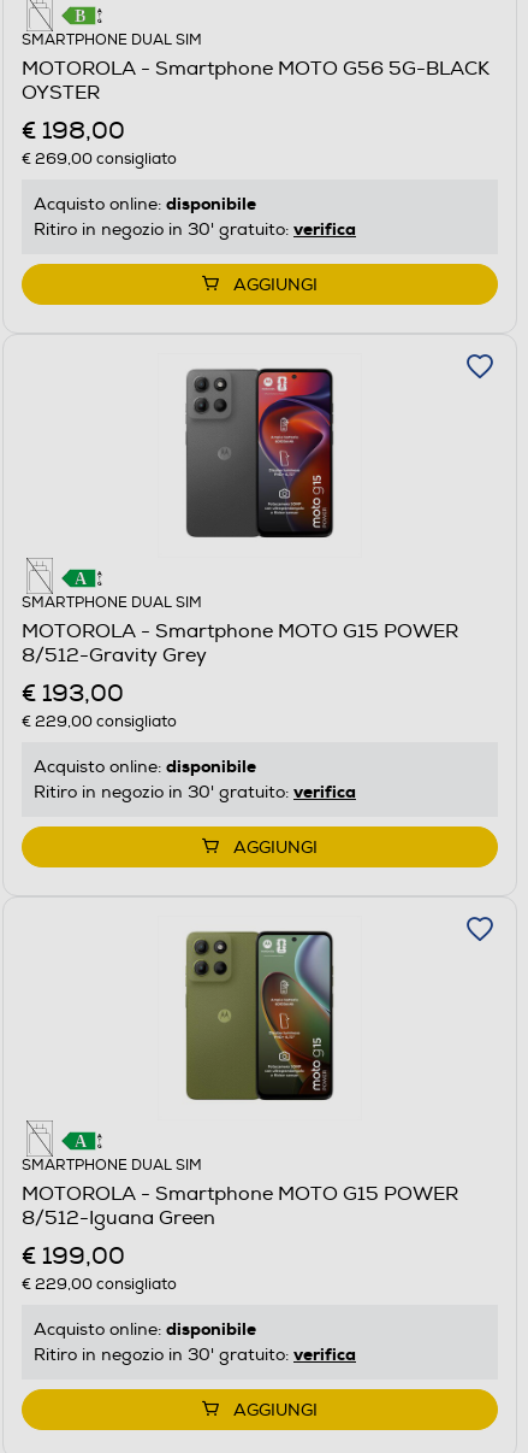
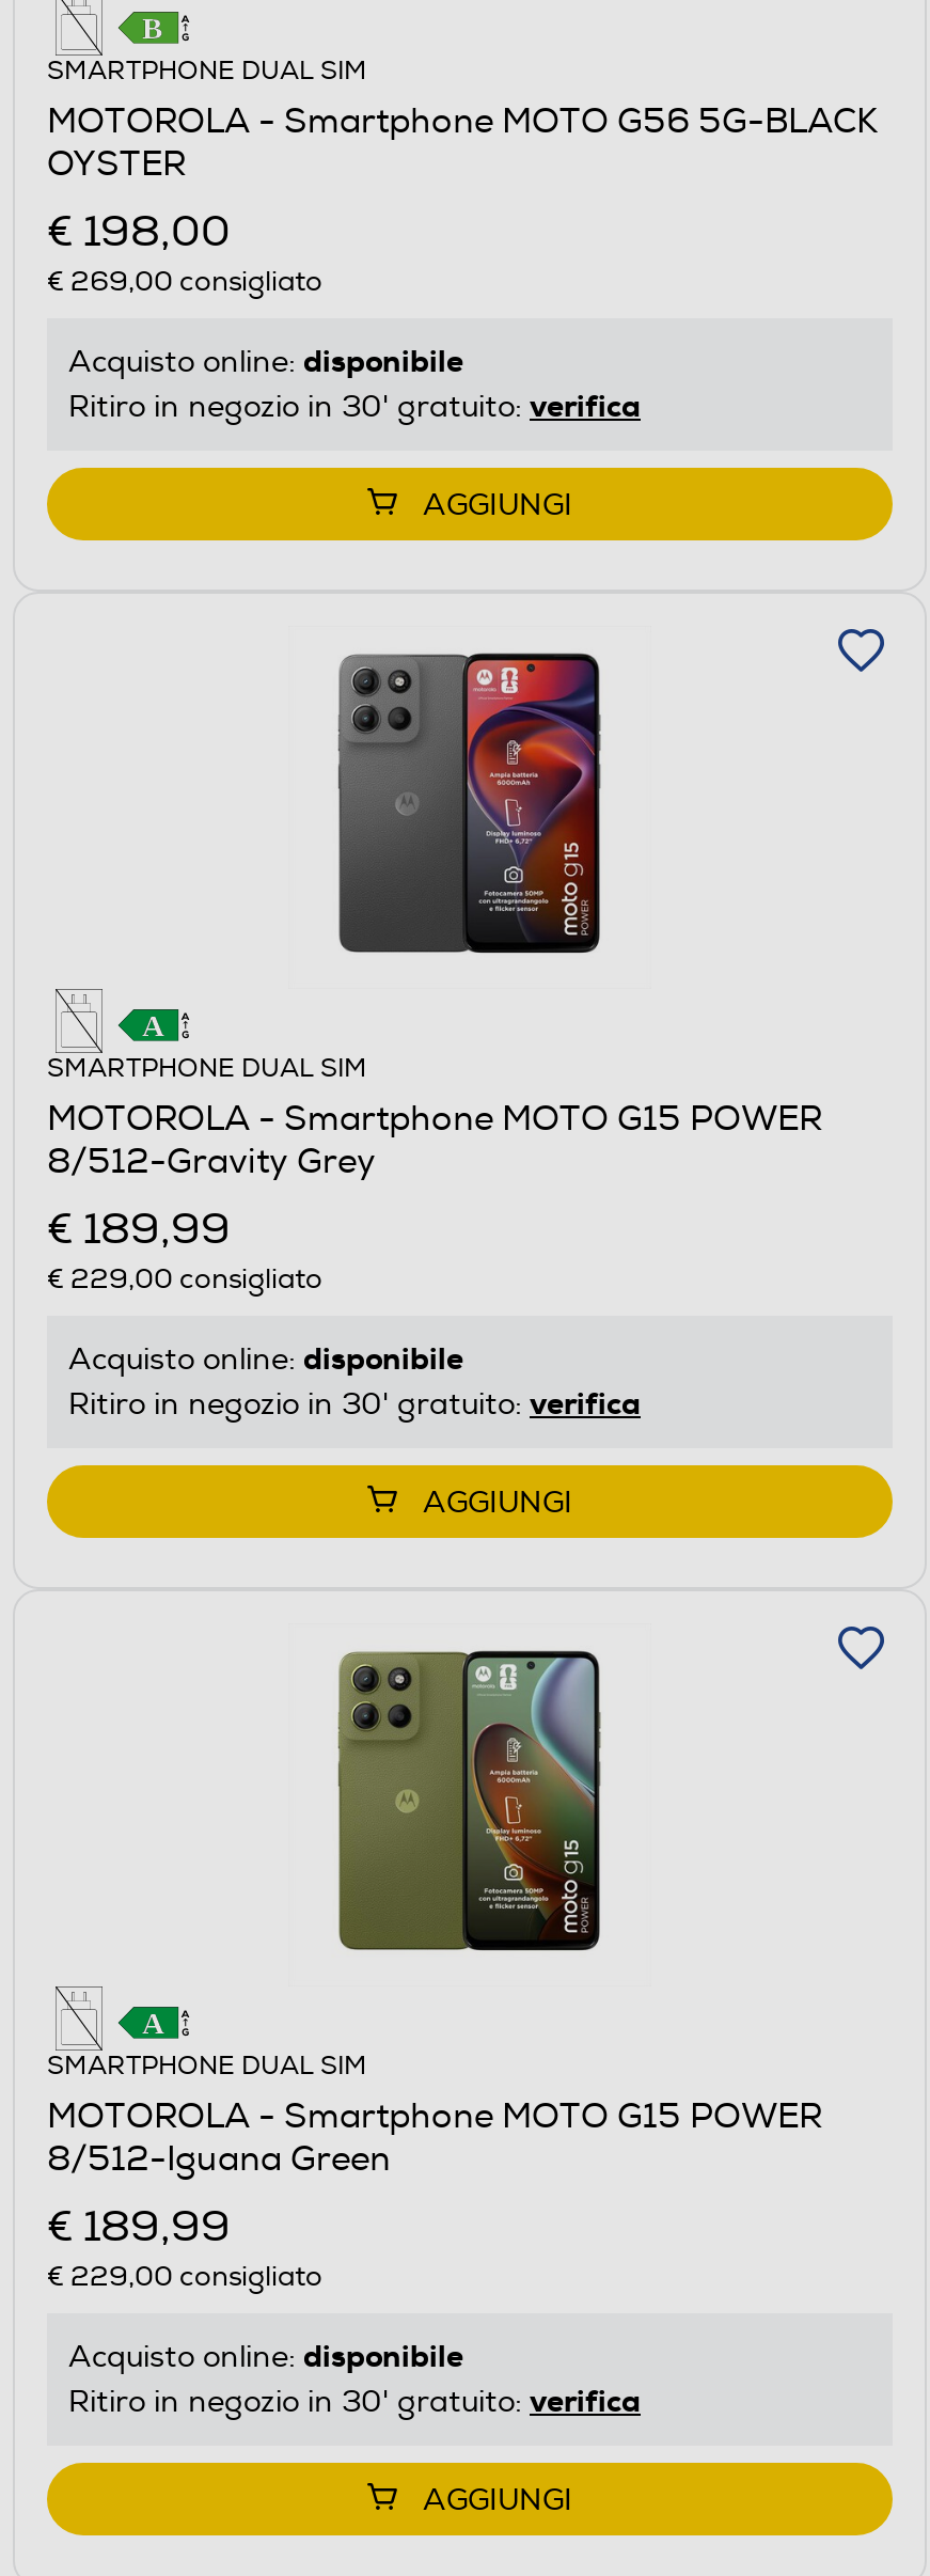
- € 193,00
+ € 189,99

- € 199,00
+ € 189,99
